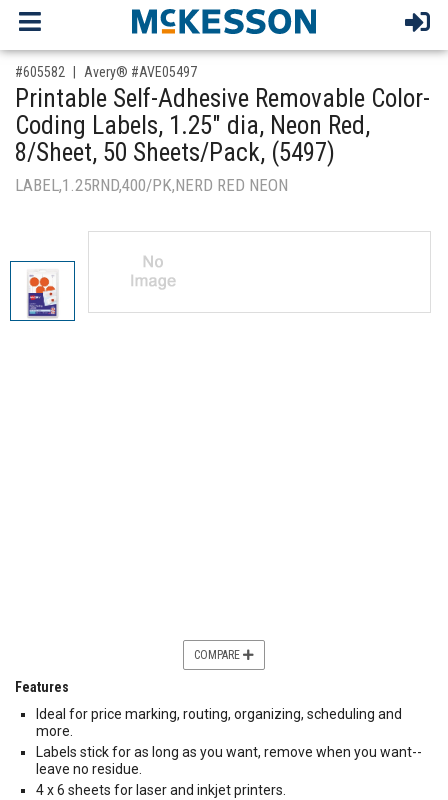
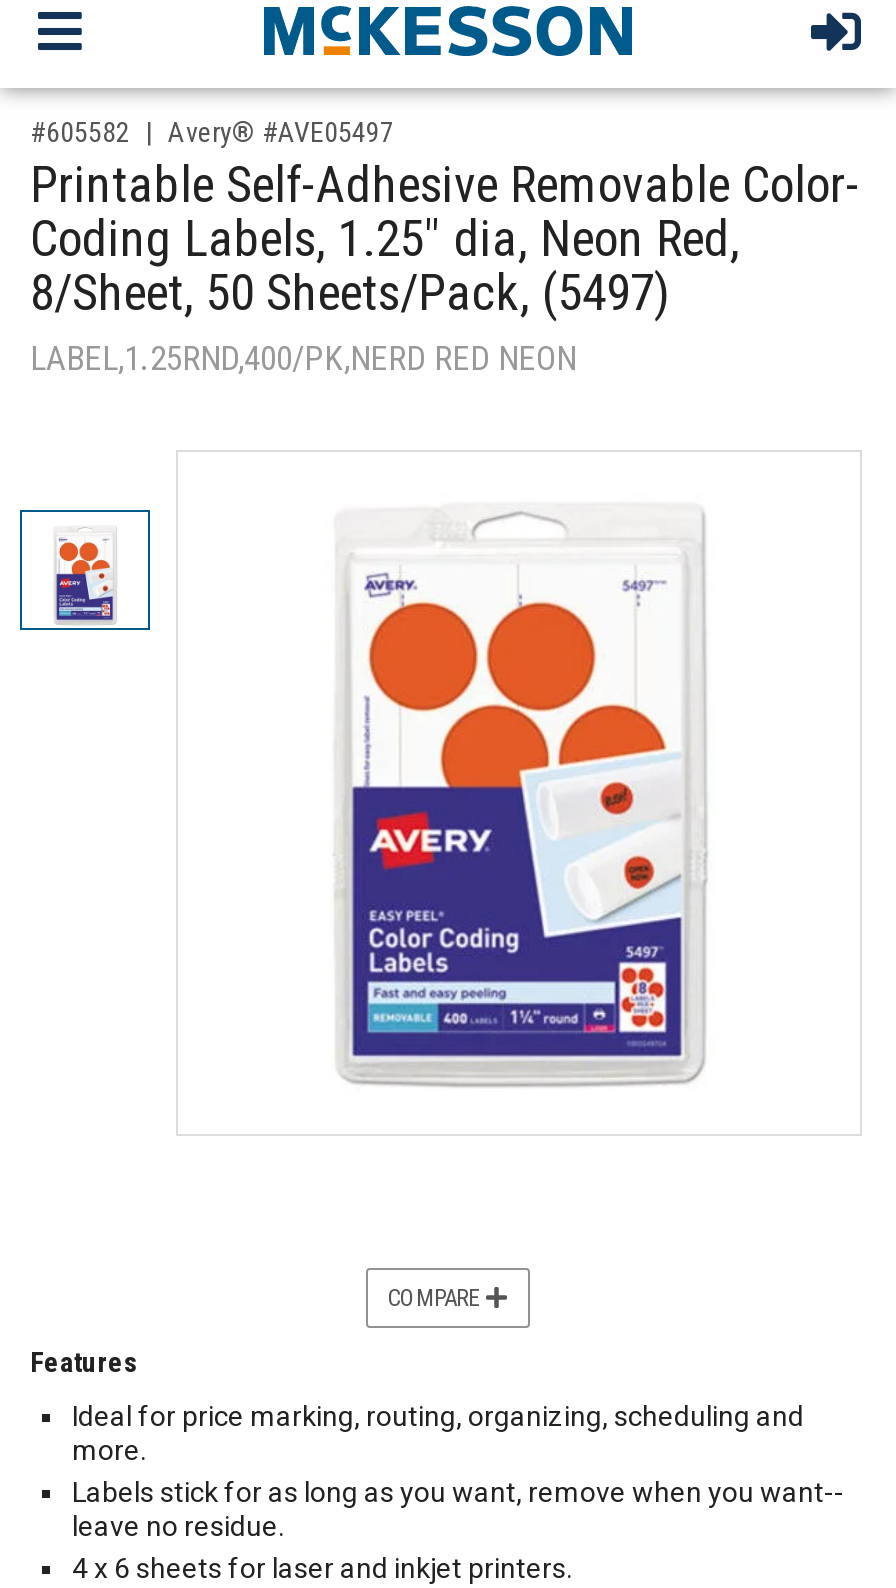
+ [image]
